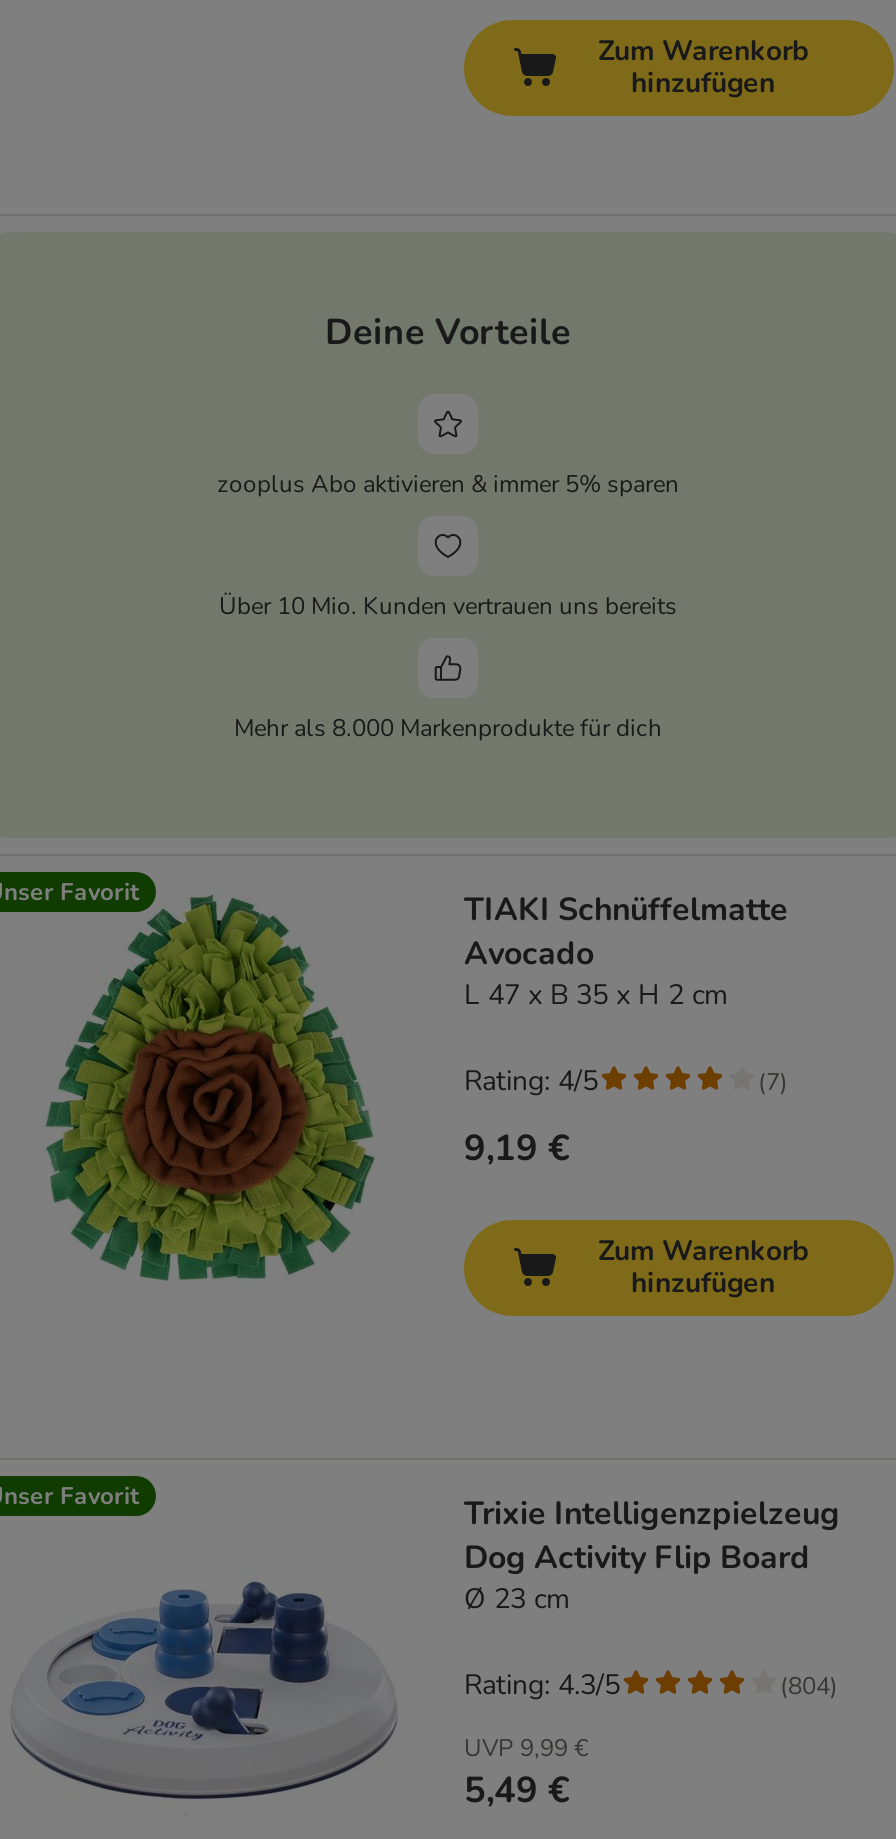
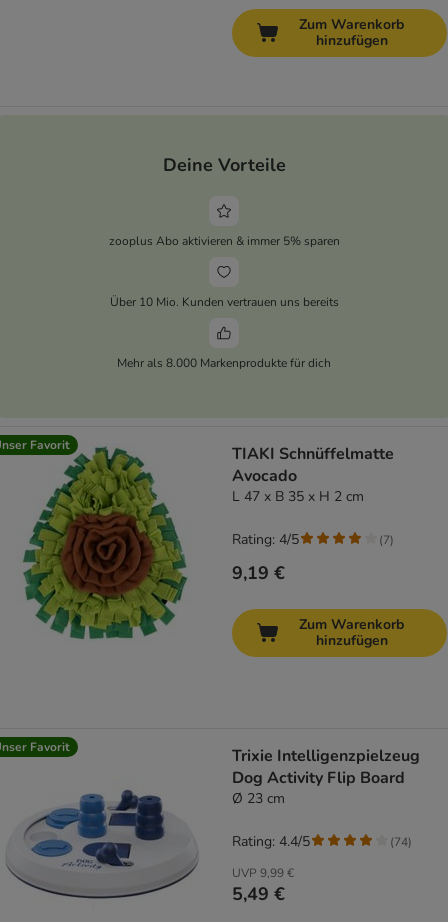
- Rating: 4.3/5
+ Rating: 4.4/5

- (804)
+ (74)
